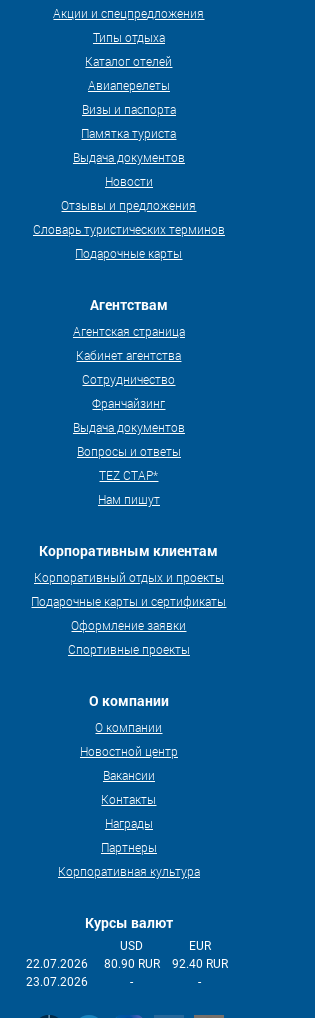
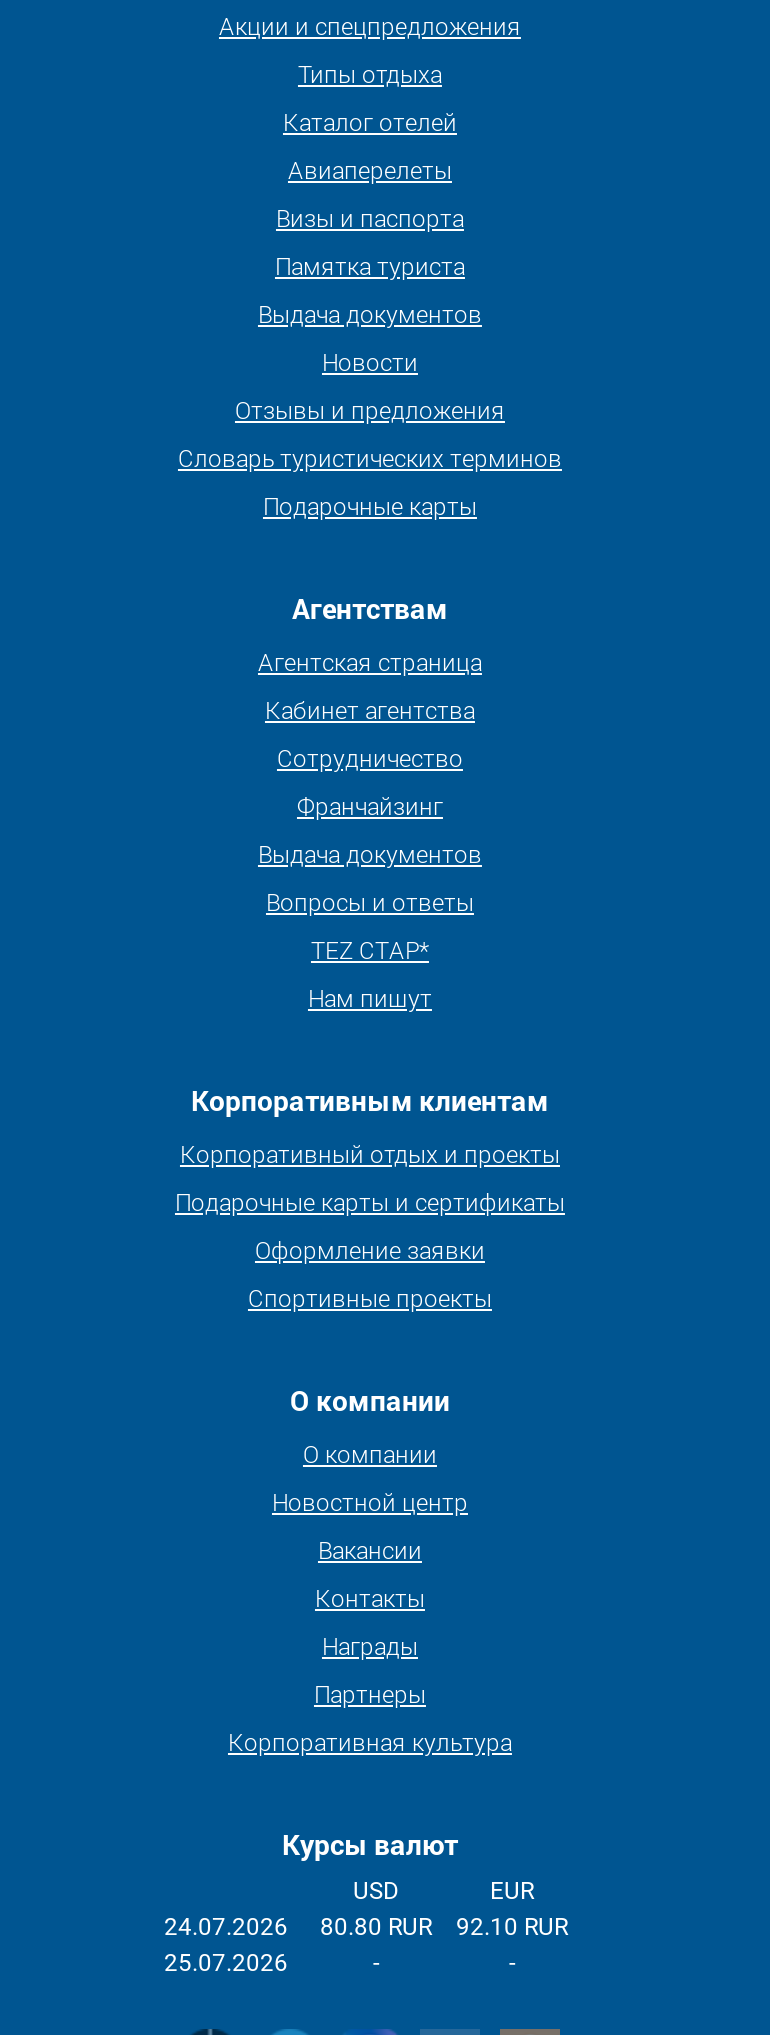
- 22.07.2026
+ 24.07.2026

- 80.90 RUR
+ 80.80 RUR

- 92.40 RUR
+ 92.10 RUR

- 23.07.2026
+ 25.07.2026
